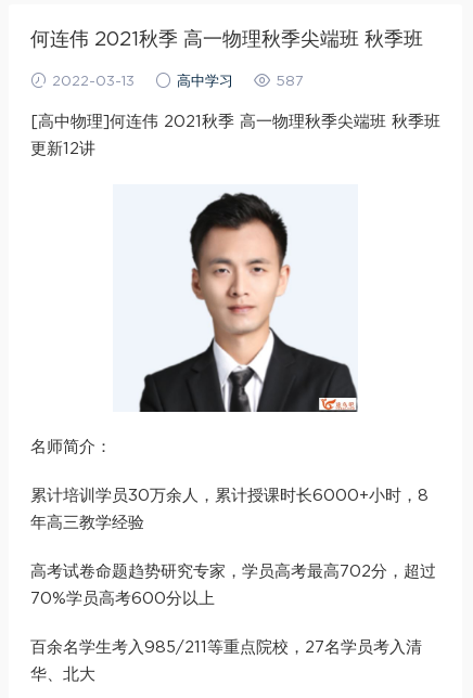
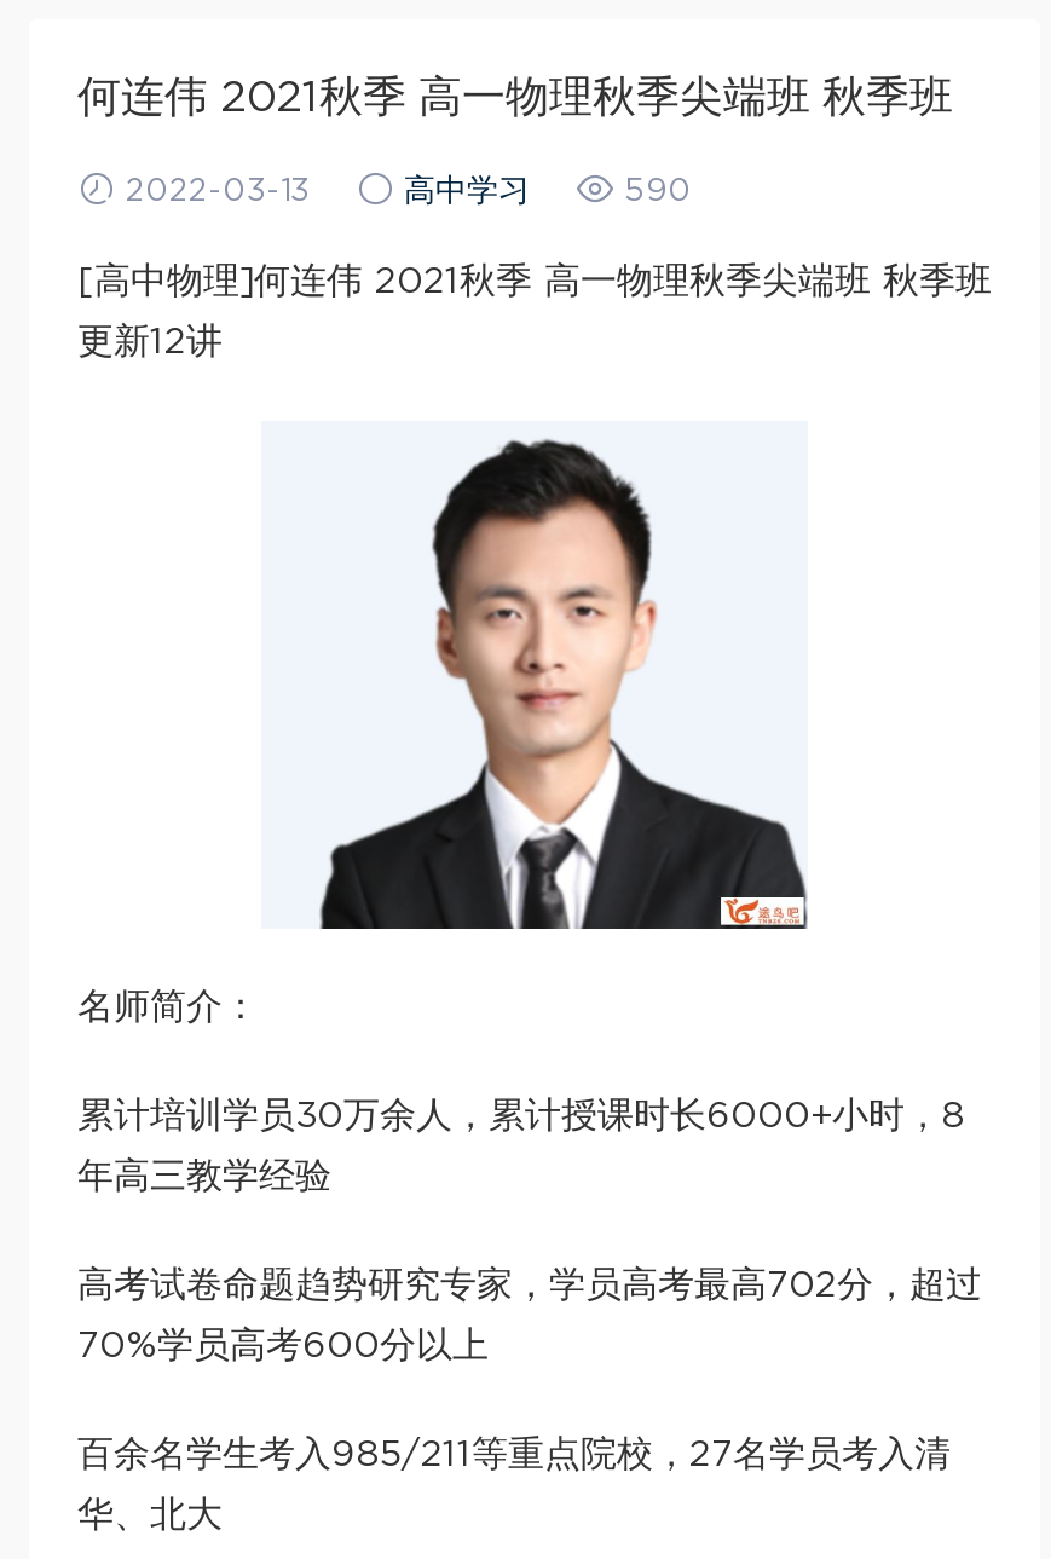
- 587
+ 590
